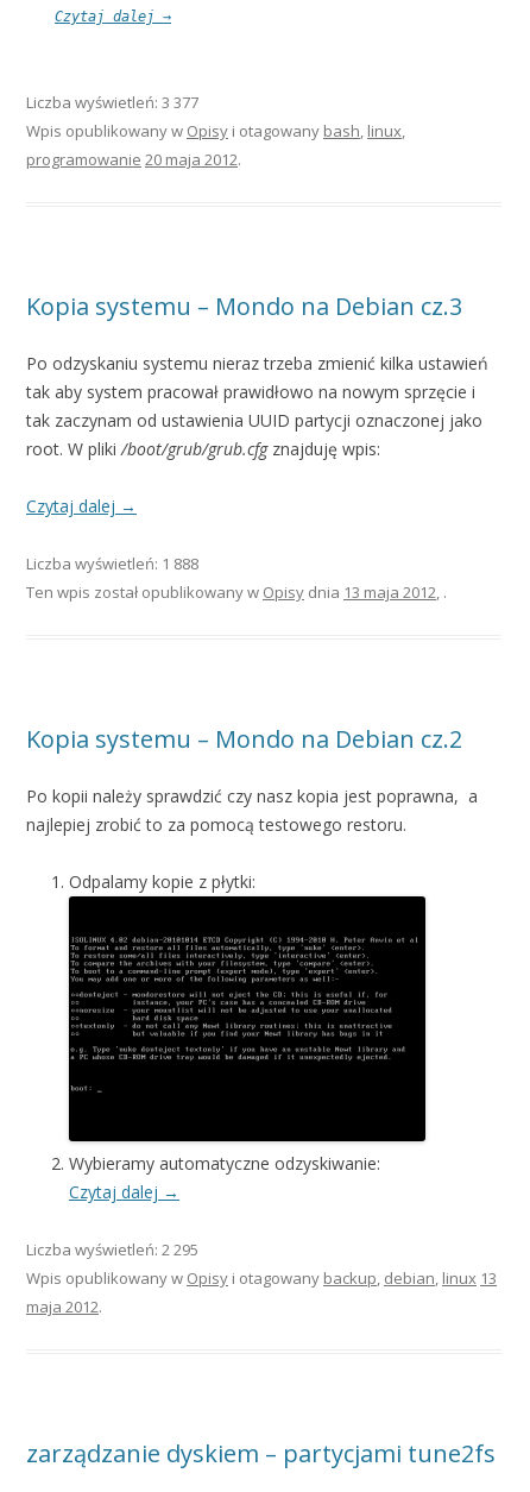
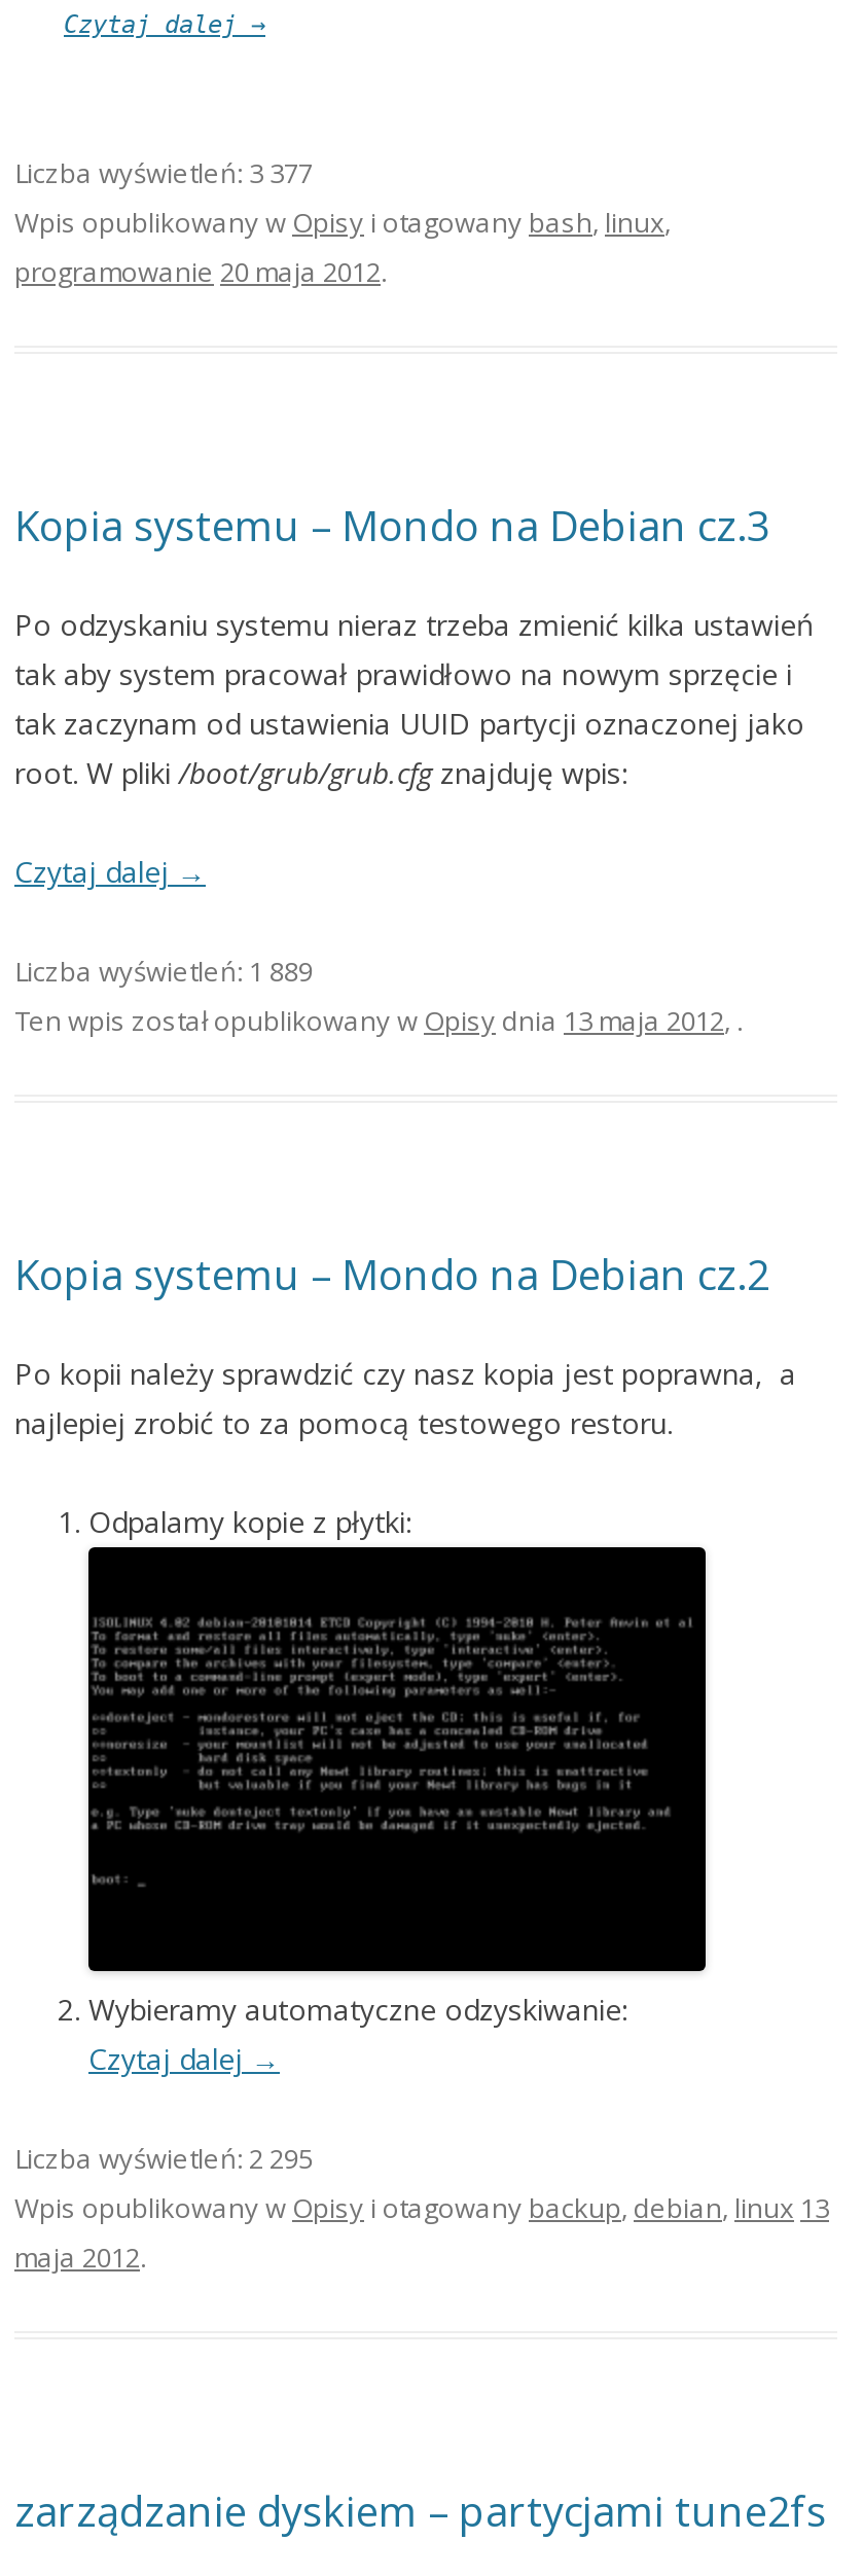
- Liczba wyświetleń: 1 888
+ Liczba wyświetleń: 1 889
